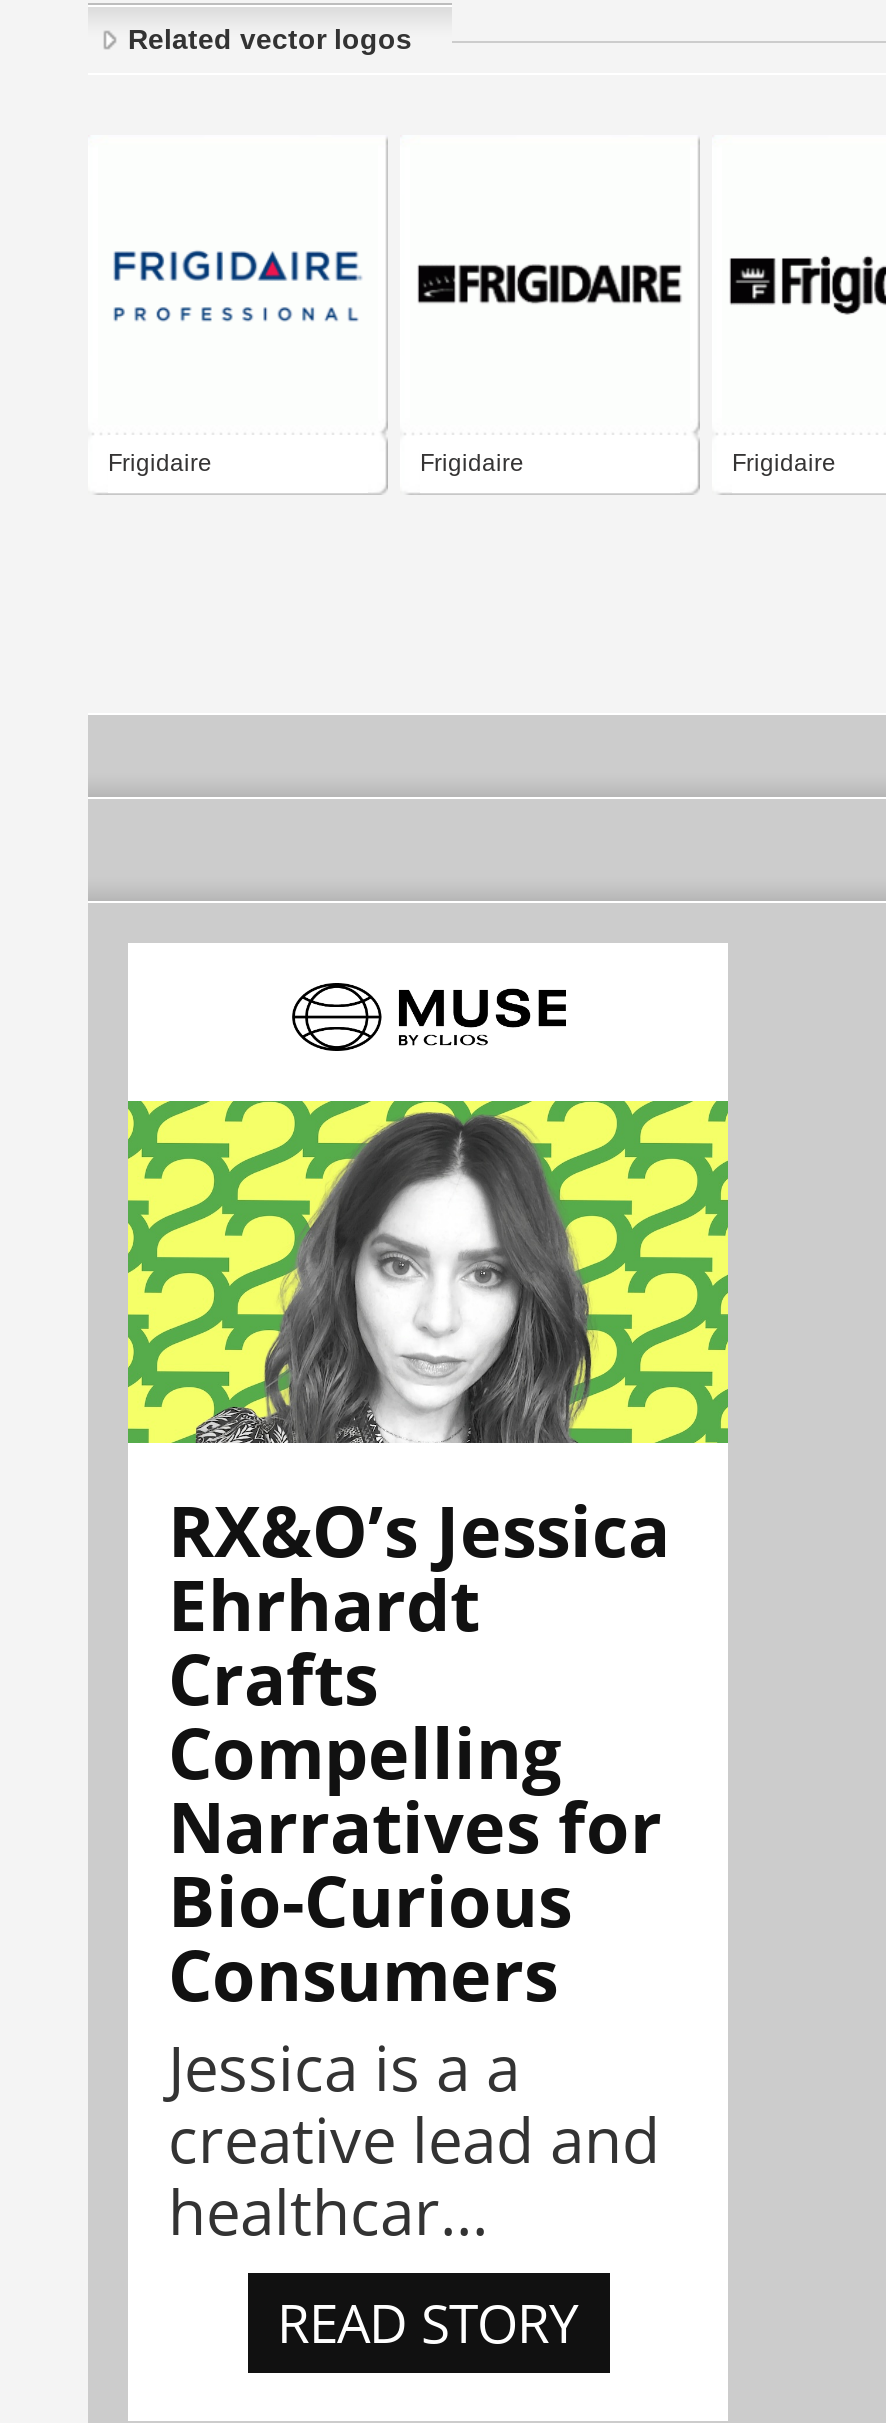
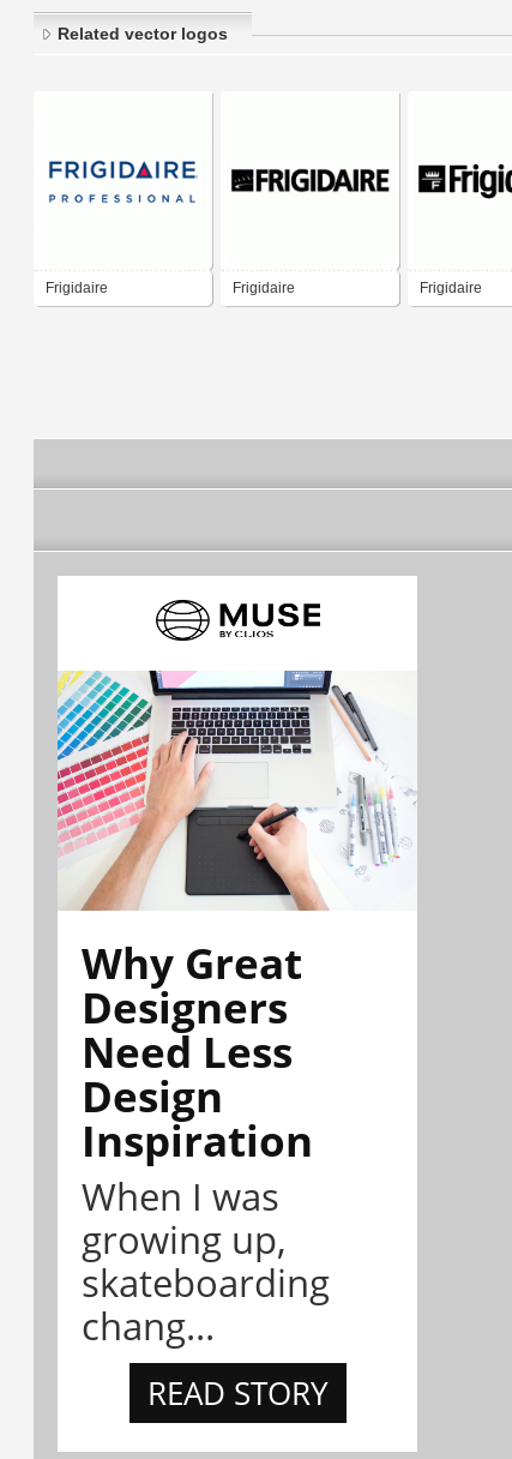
- [image]
- RX&O’s Jessica
- Ehrhardt
- Crafts
- Compelling
- Narratives for
- Bio-Curious
- Consumers
- Jessica is a a
- creative lead and
- healthcar...
+ [image]
+ Why Great
+ Designers
+ Need Less
+ Design
+ Inspiration
+ When I was
+ growing up,
+ skateboarding
+ chang...
